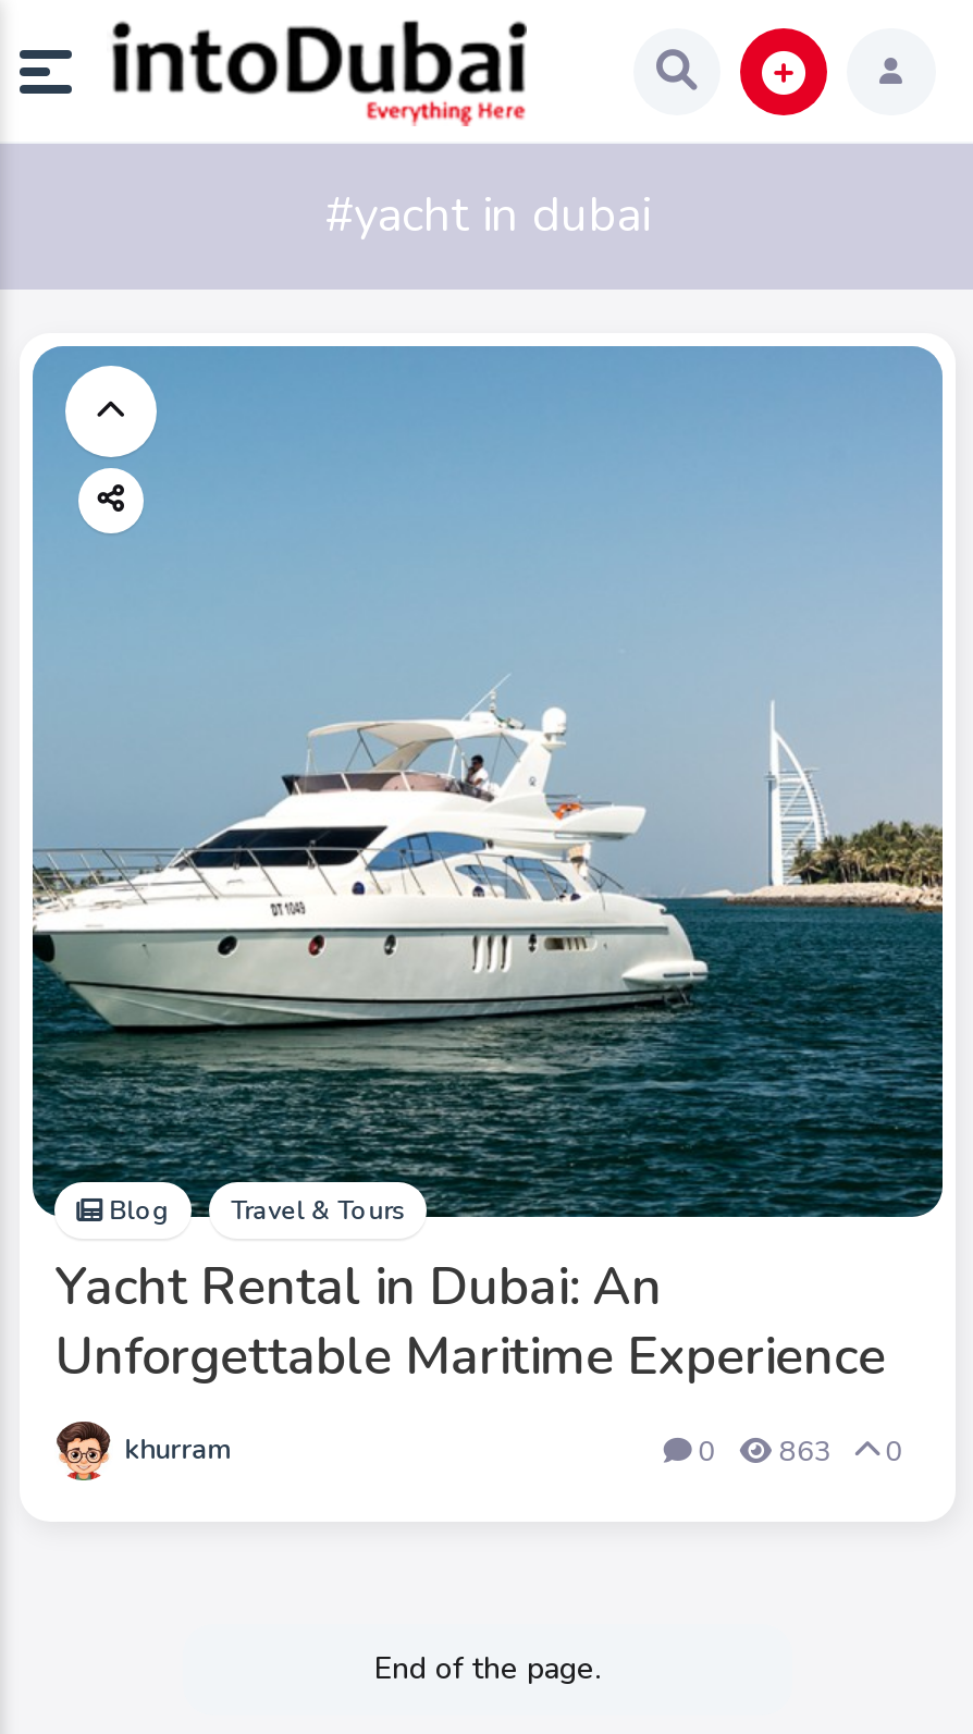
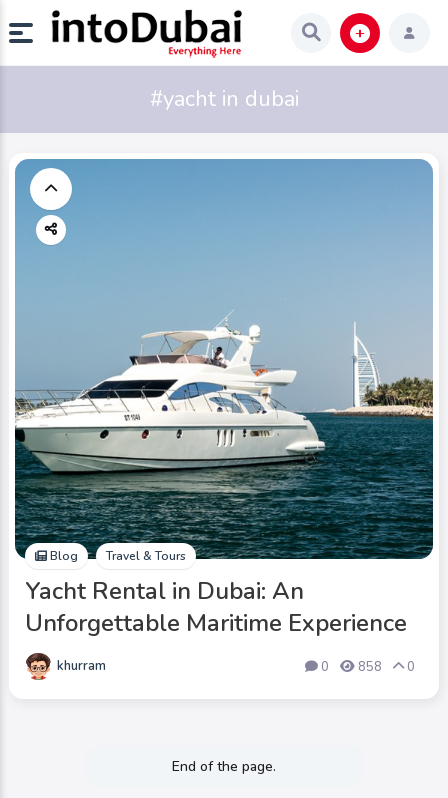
- 0 863 0
+ 0 858 0
